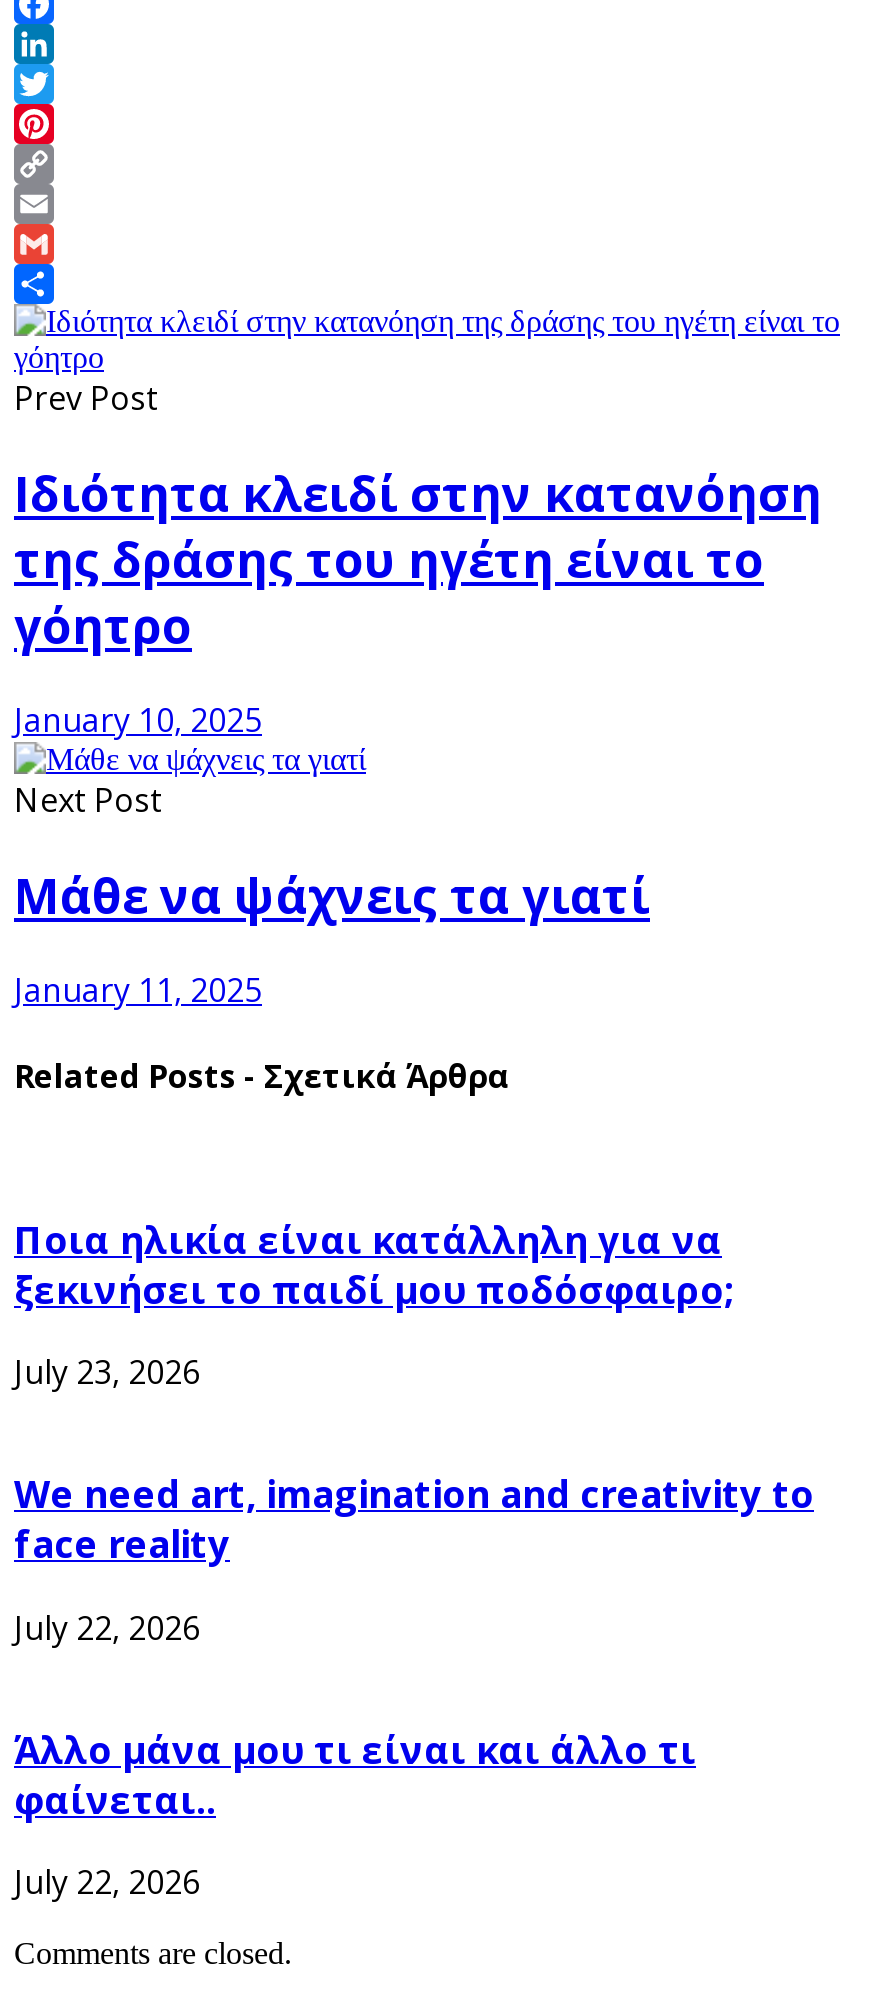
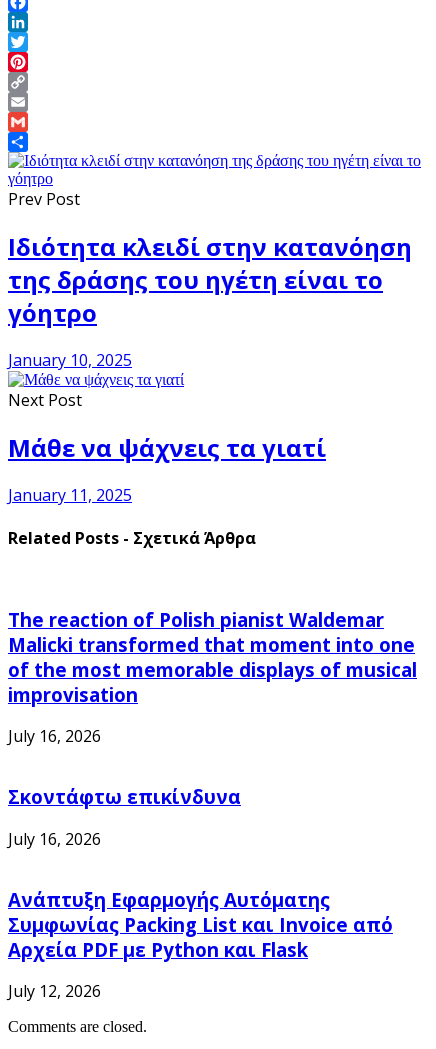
- Ποια ηλικία είναι κατάλληλη για να
- ξεκινήσει το παιδί μου ποδόσφαιρο;
+ The reaction of Polish pianist Waldemar
+ Malicki transformed that moment into one
+ of the most memorable displays of musical
+ improvisation

- July 23, 2026
+ July 16, 2026

- We need art, imagination and creativity to
- face reality
+ Σκοντάφτω επικίνδυνα

- July 22, 2026
+ July 16, 2026

- Άλλο μάνα μου τι είναι και άλλο τι
- φαίνεται..
+ Ανάπτυξη Εφαρμογής Αυτόματης
+ Συμφωνίας Packing List και Invoice από
+ Αρχεία PDF με Python και Flask

- July 22, 2026
+ July 12, 2026
